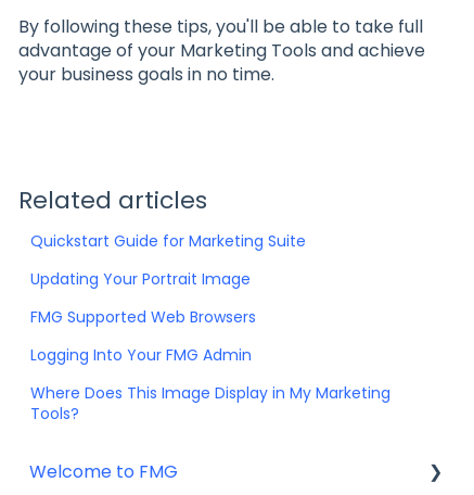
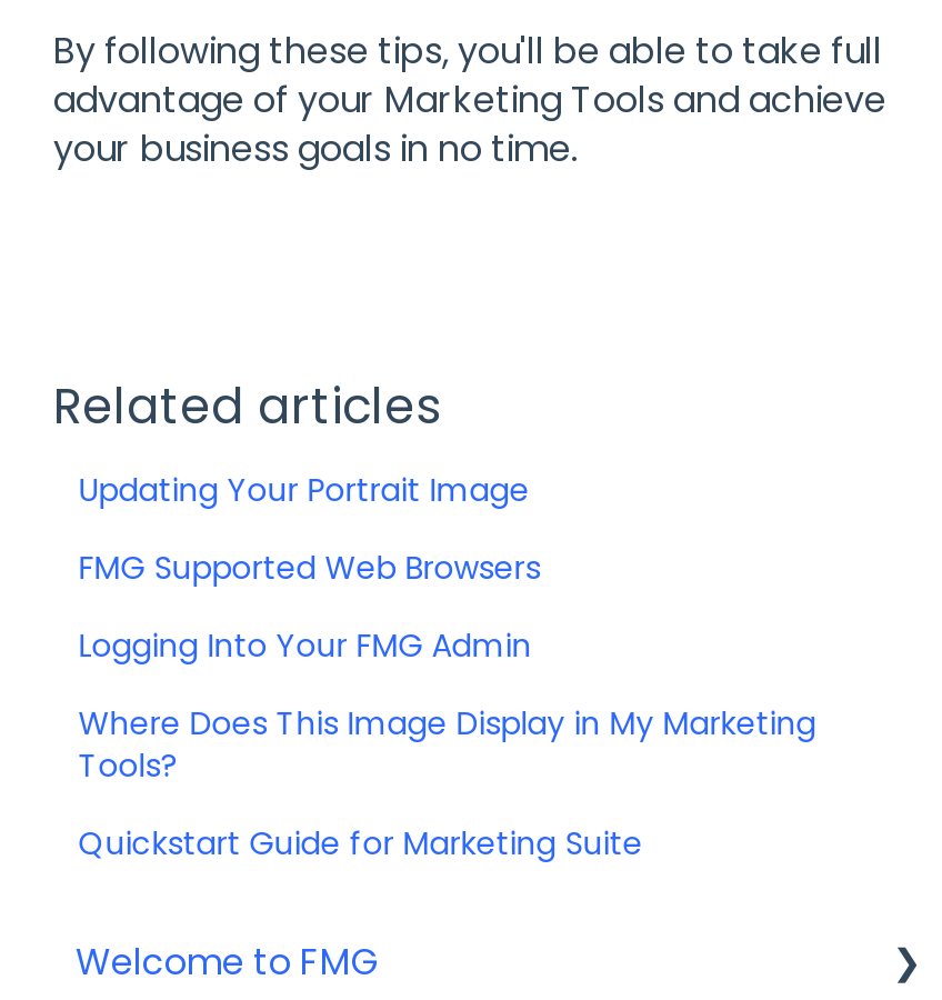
moved down: Quickstart Guide for Marketing Suite

moved up: Updating Your Portrait Image | FMG Supported Web Browsers | Logging Into Your FMG Admin | Where Does This Image Display in My Marketing | Tools?
